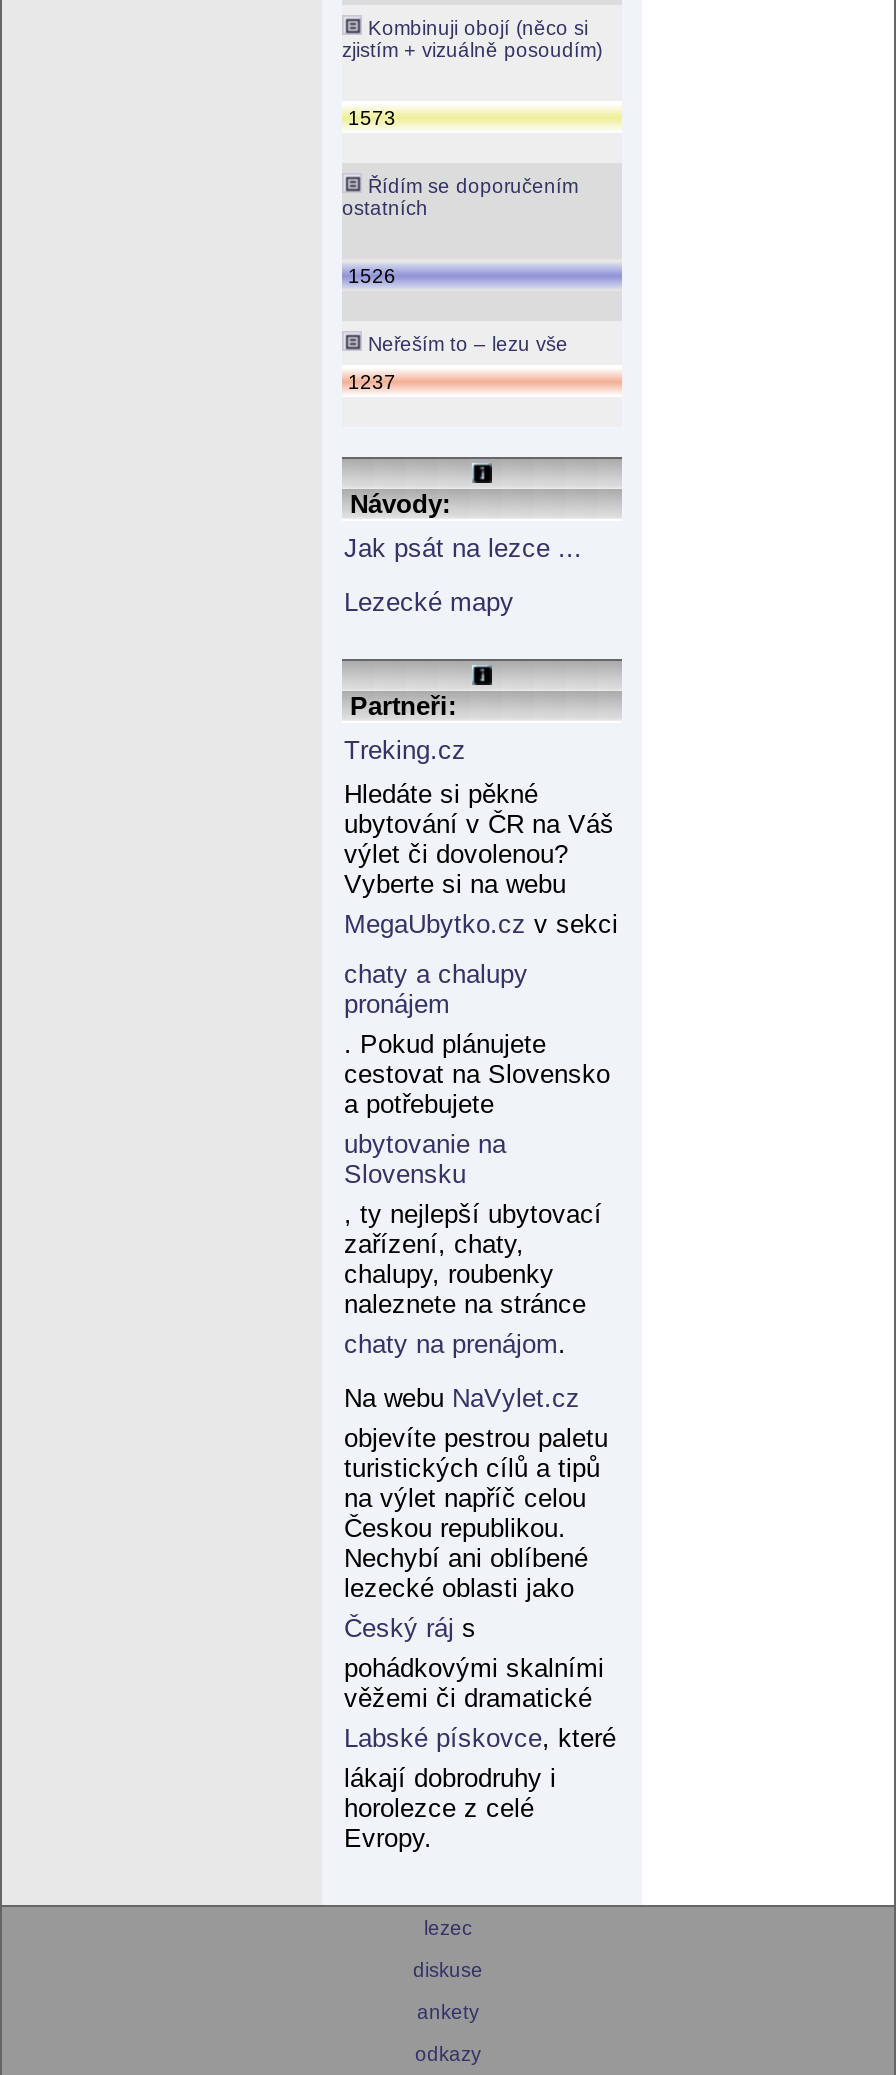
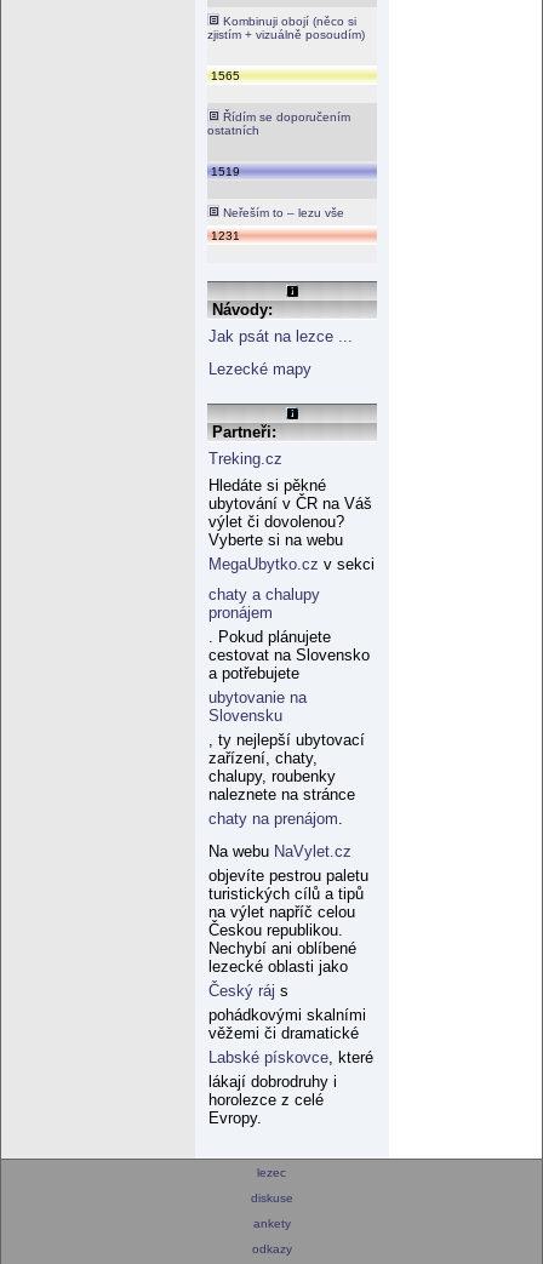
- 1573
+ 1565

- 1526
+ 1519

- 1237
+ 1231
